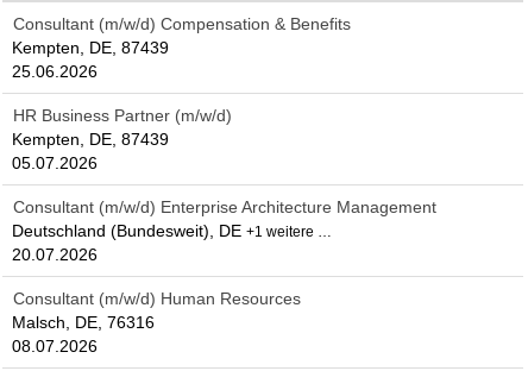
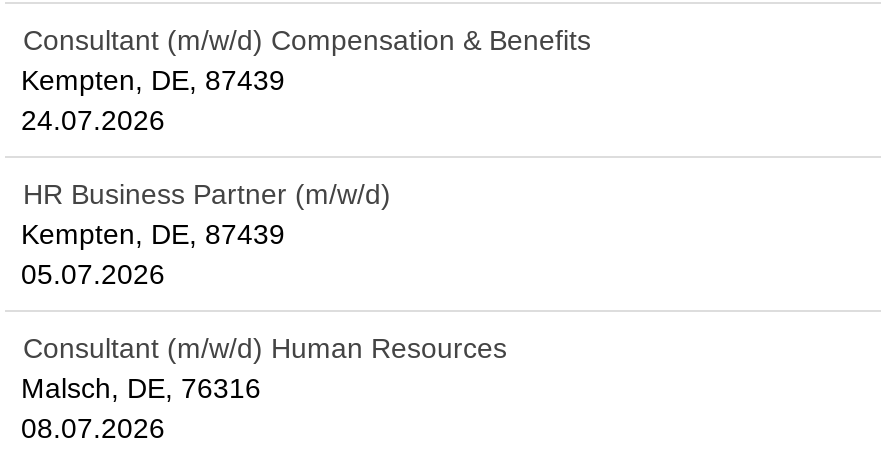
- 25.06.2026
+ 24.07.2026

- Consultant (m/w/d) Enterprise Architecture Management
- Deutschland (Bundesweit), DE +1 weitere …
- 20.07.2026
